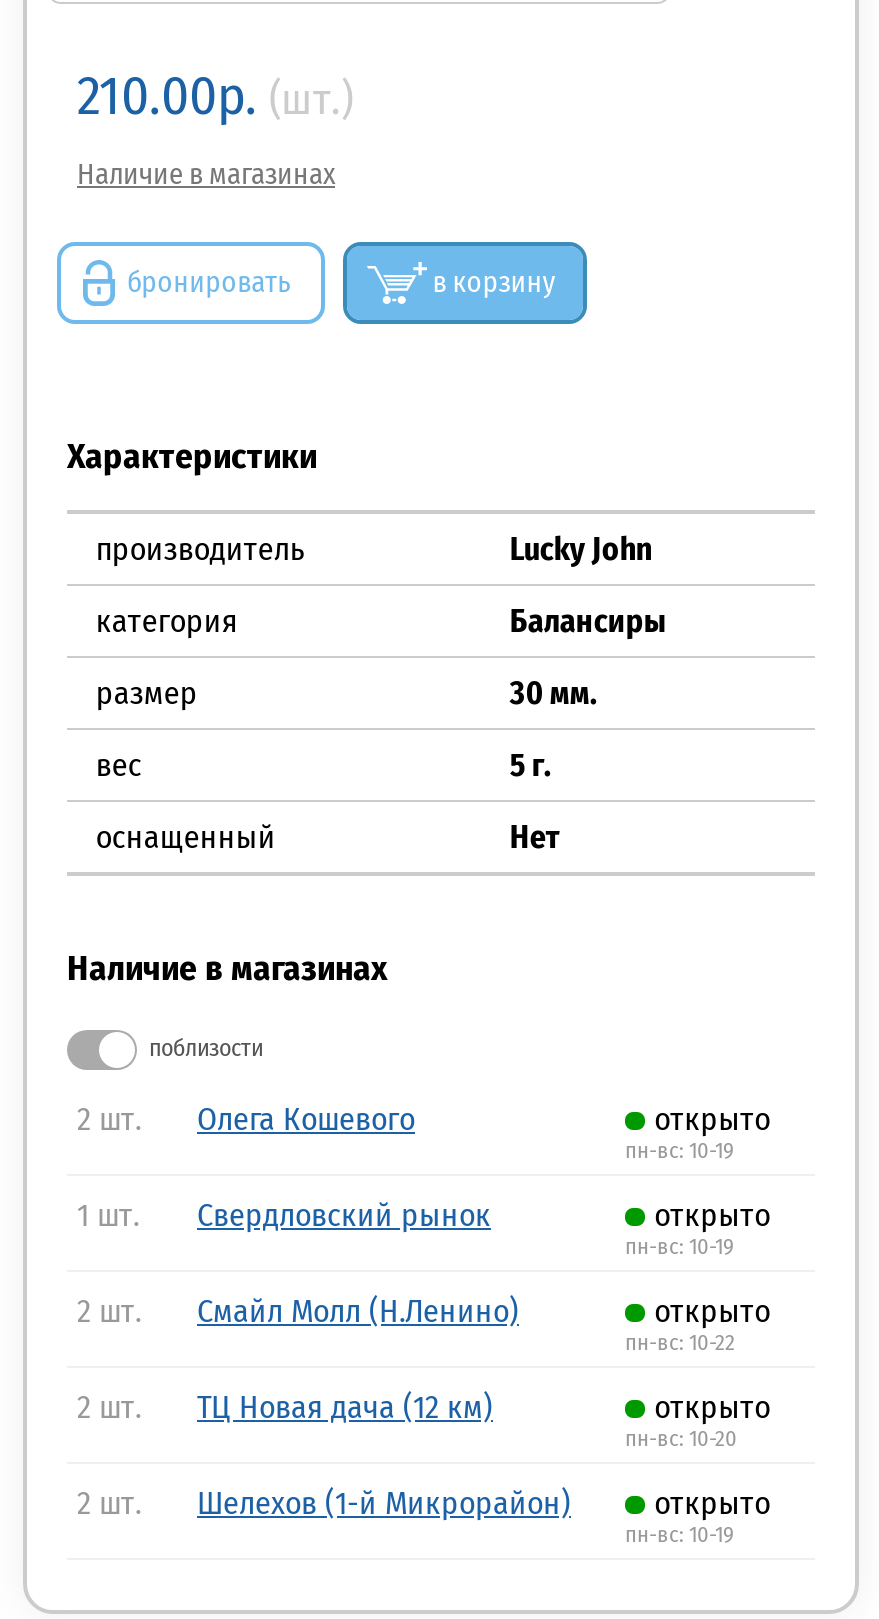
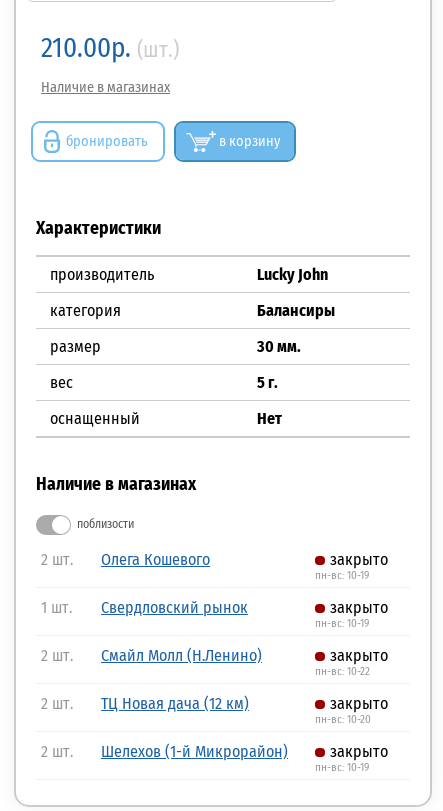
- открыто
+ закрыто

- открыто
+ закрыто

- открыто
+ закрыто

- открыто
+ закрыто

- открыто
+ закрыто
